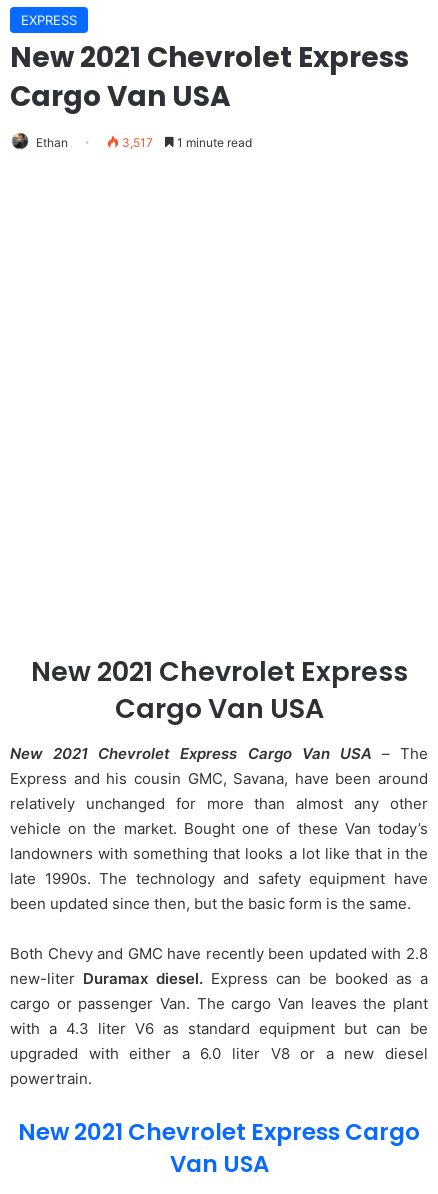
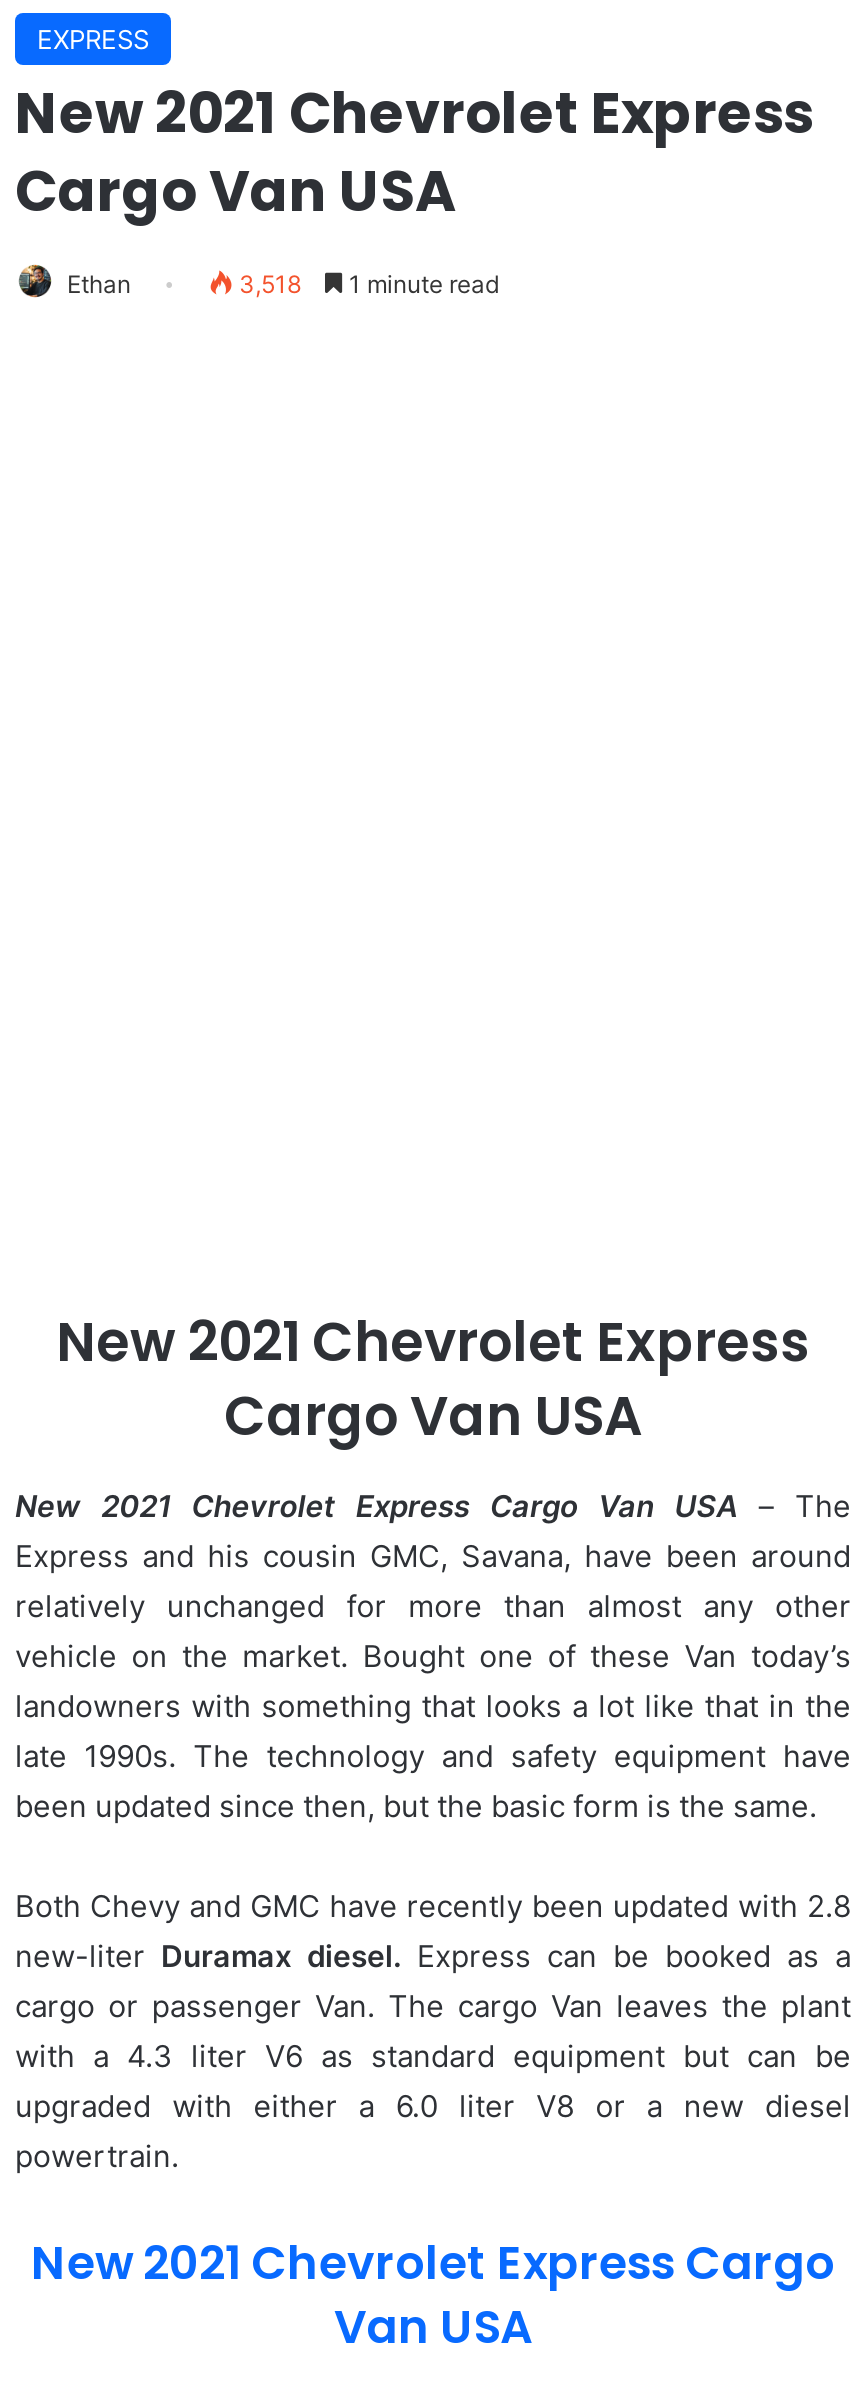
- 3,517 1 minute read
+ 3,518 1 minute read
